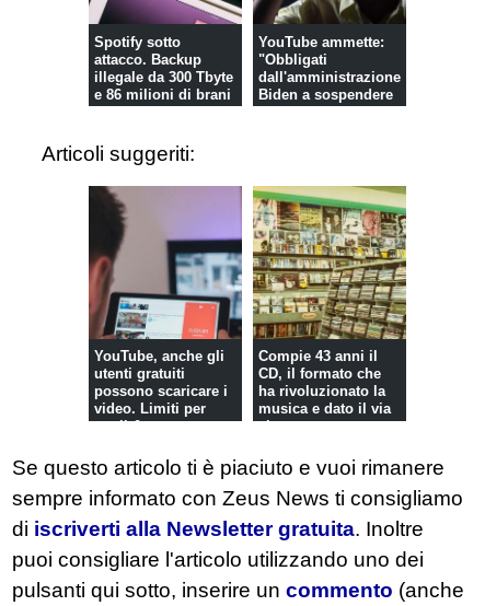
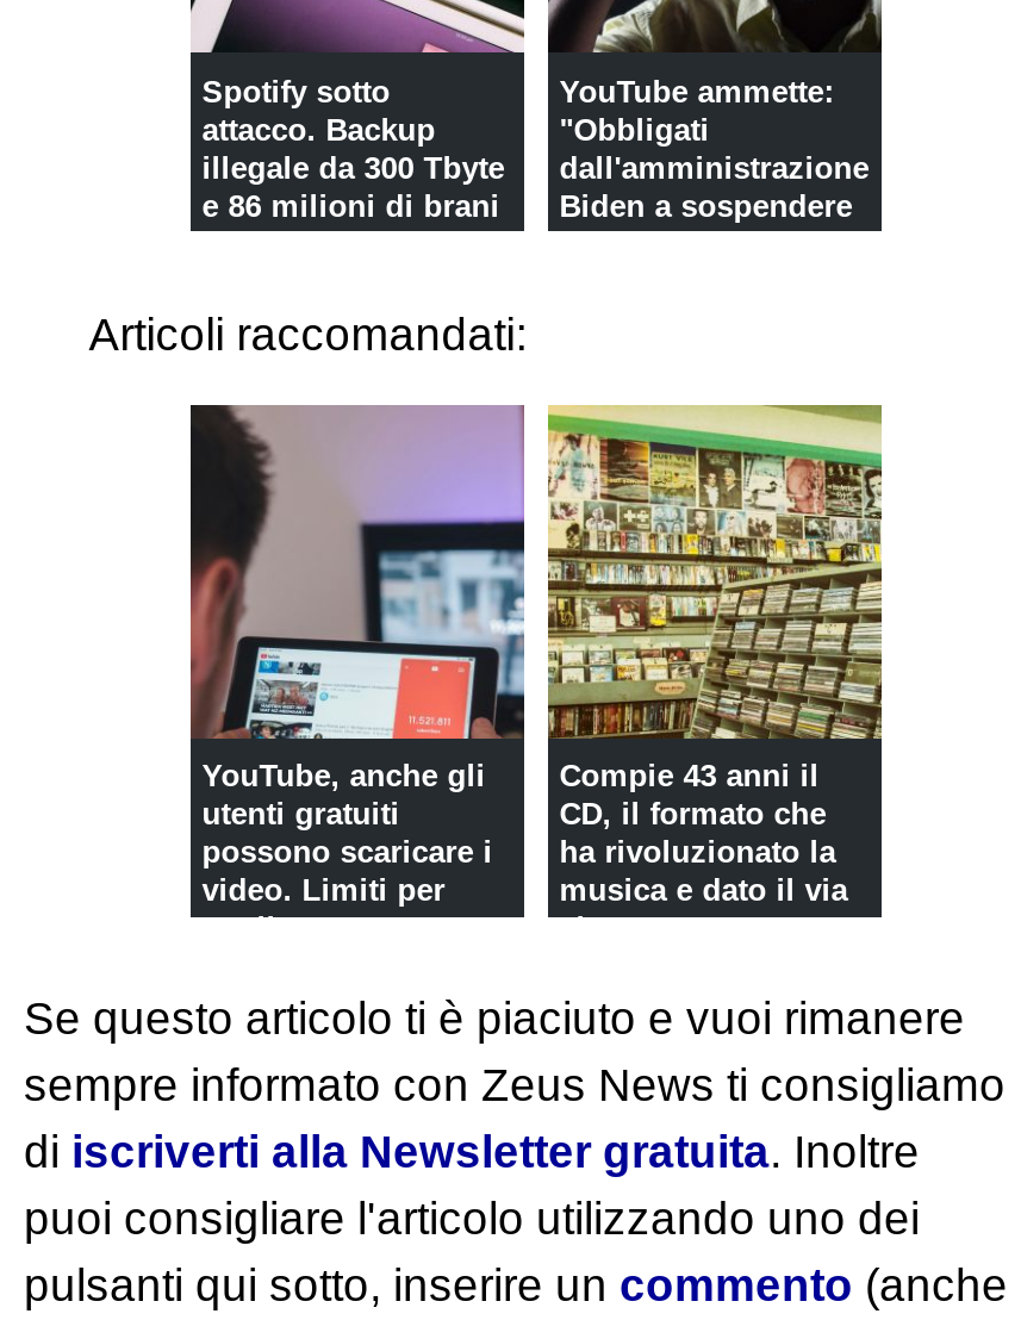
- Articoli suggeriti:
+ Articoli raccomandati:
